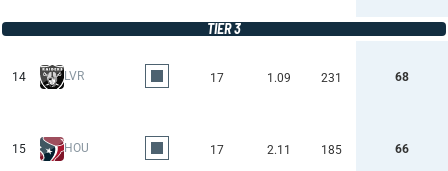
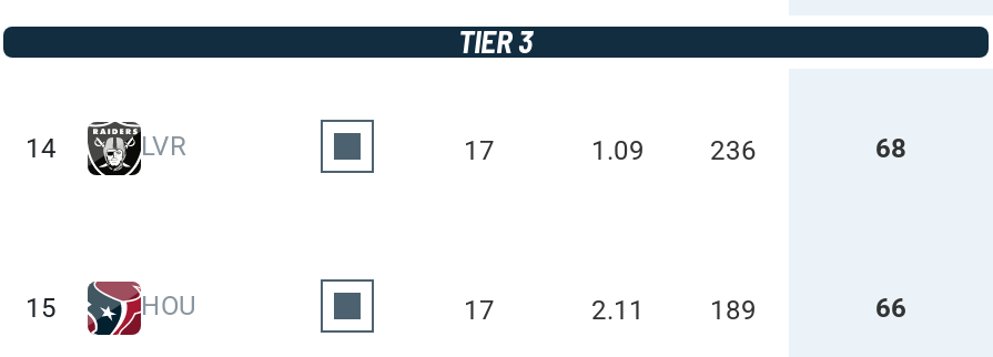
- 231
+ 236

- 185
+ 189
